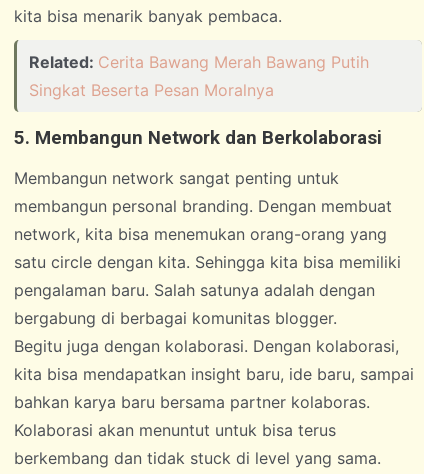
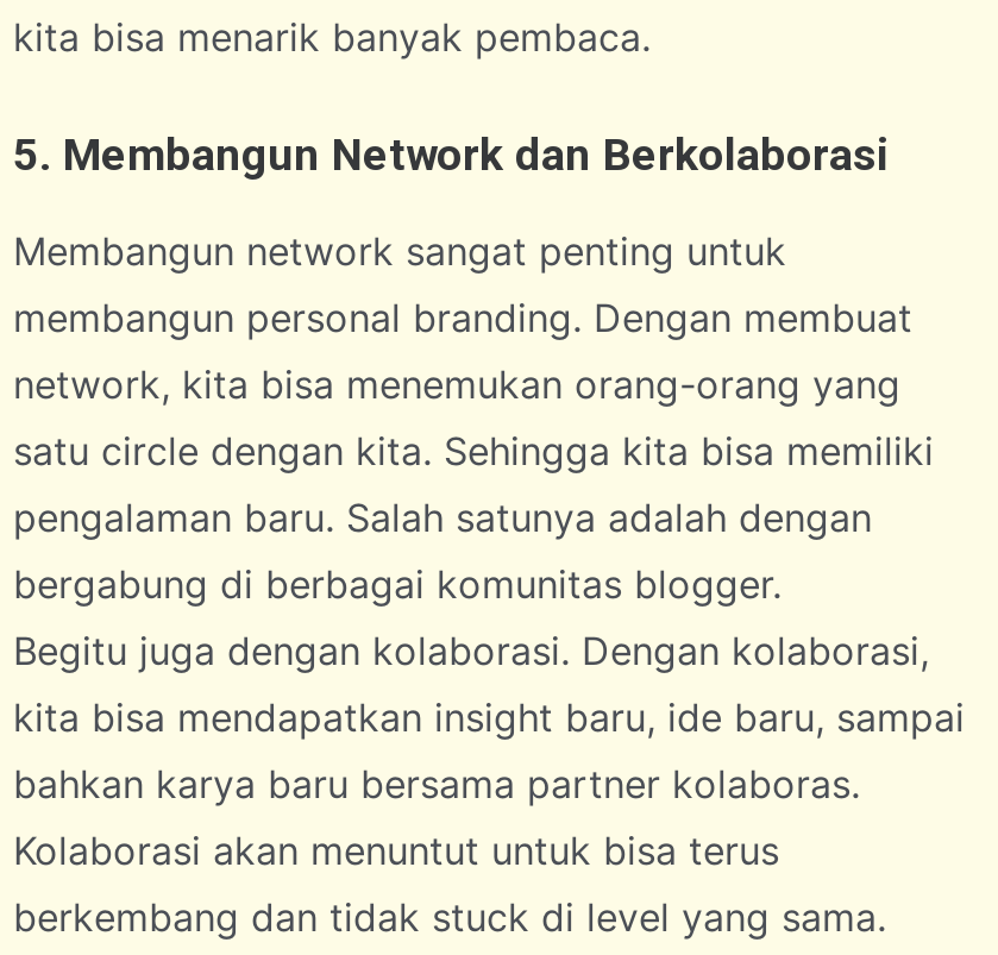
- Related: Cerita Bawang Merah Bawang Putih
- Singkat Beserta Pesan Moralnya
